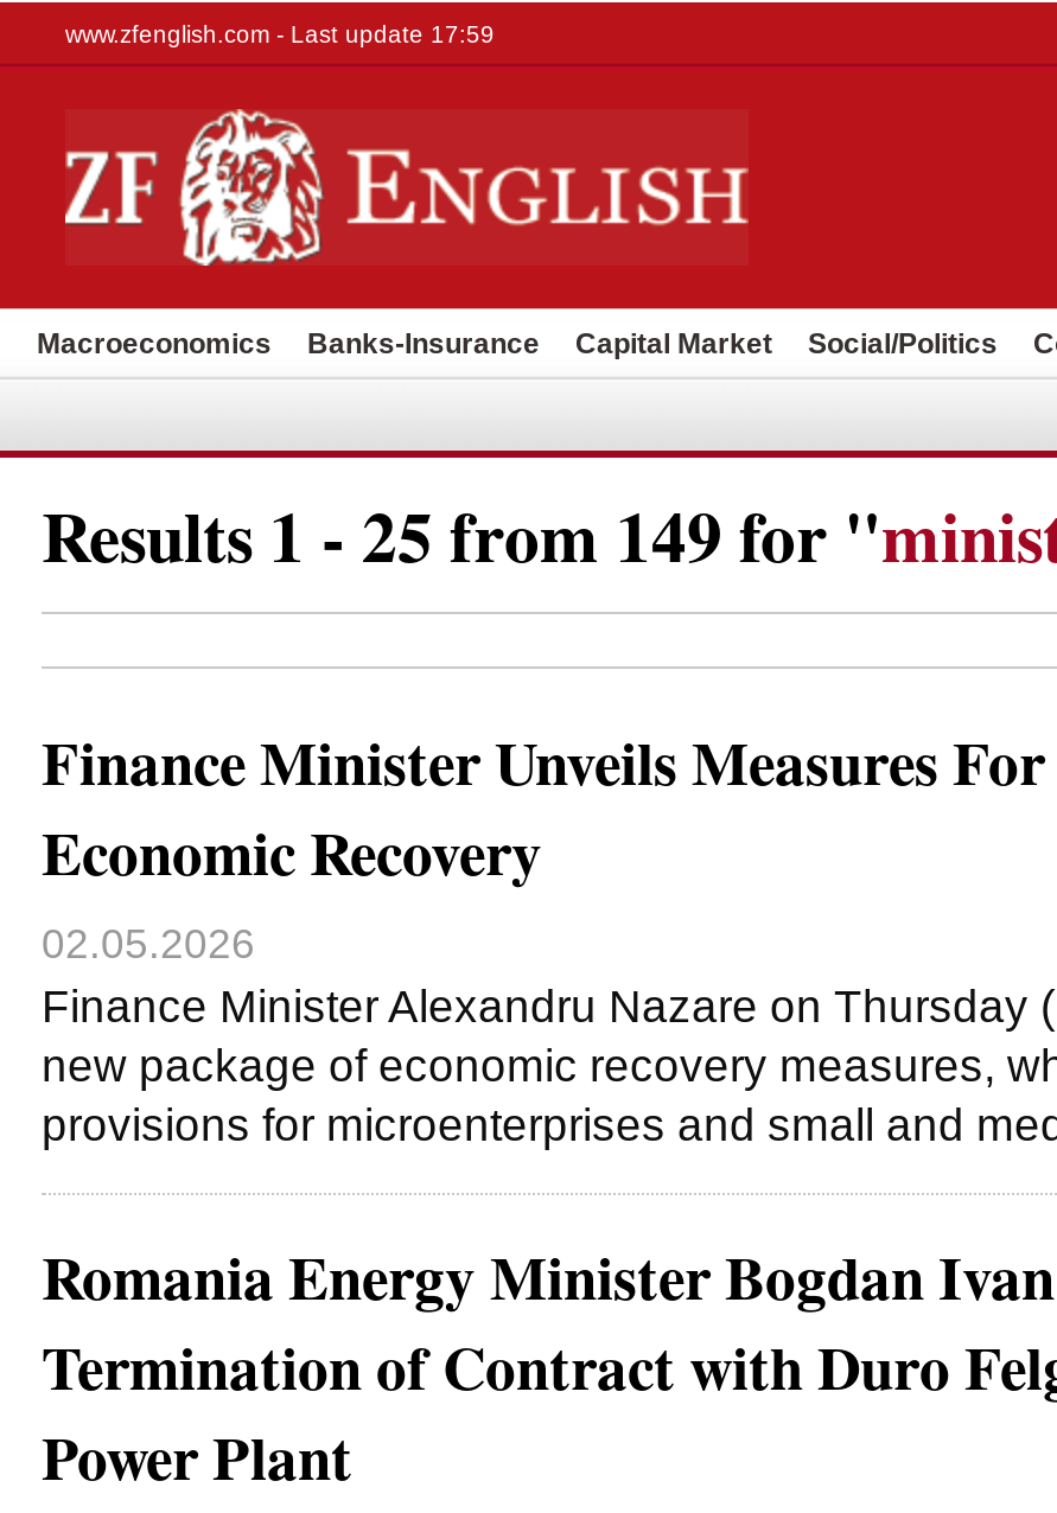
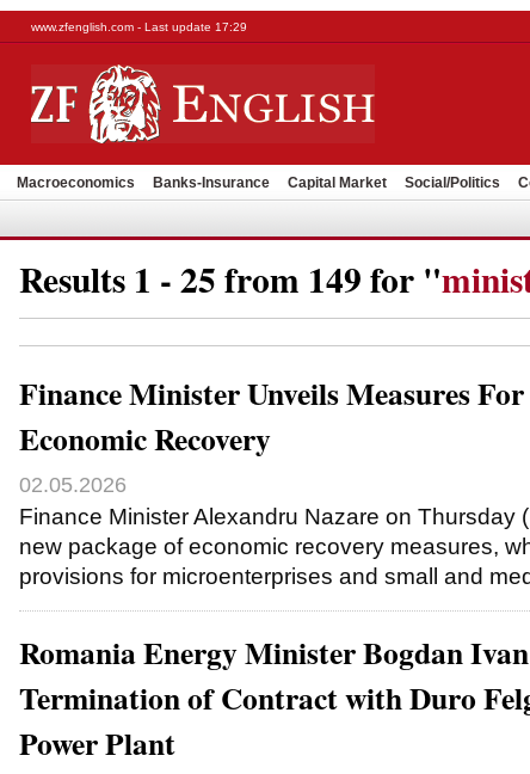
- www.zfenglish.com - Last update 17:59
+ www.zfenglish.com - Last update 17:29
